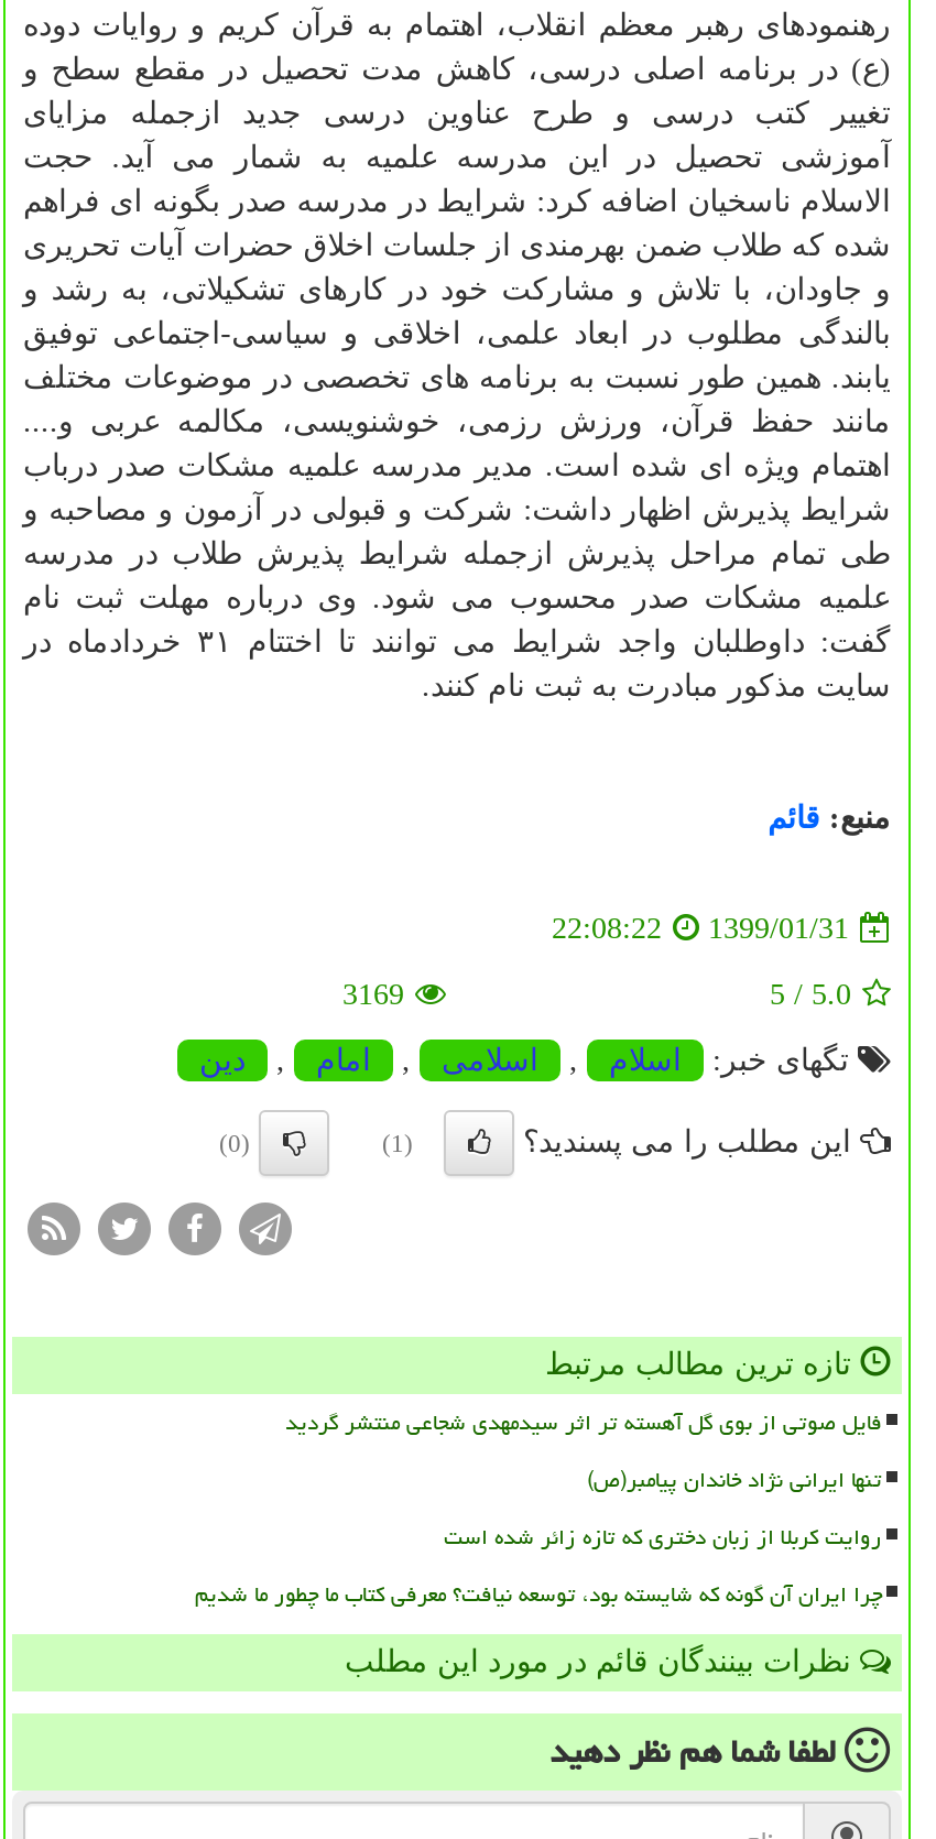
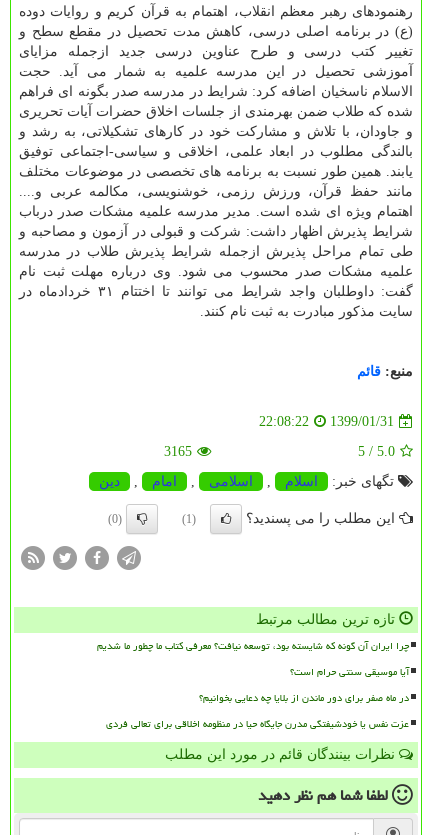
- 3169
+ 3165

- فایل صوتی از بوی گل آهسته تر اثر سیدمهدی شجاعی منتشر گردید
- تنها ایرانی نژاد خاندان پیامبر(ص)
- روایت کربلا از زبان دختری که تازه زائر شده است

moved up: چرا ایران آن گونه که شایسته بود، توسعه نیافت؟ معرفی کتاب ما چطور ما شدیم

+ آیا موسیقی سنتی حرام است؟
+ در ماه صفر برای دور ماندن از بلایا چه دعایی بخوانیم؟
+ عزت نفس یا خودشیفتگی مدرن جایگاه حیا در منظومه اخلاقی برای تعالی فردی
